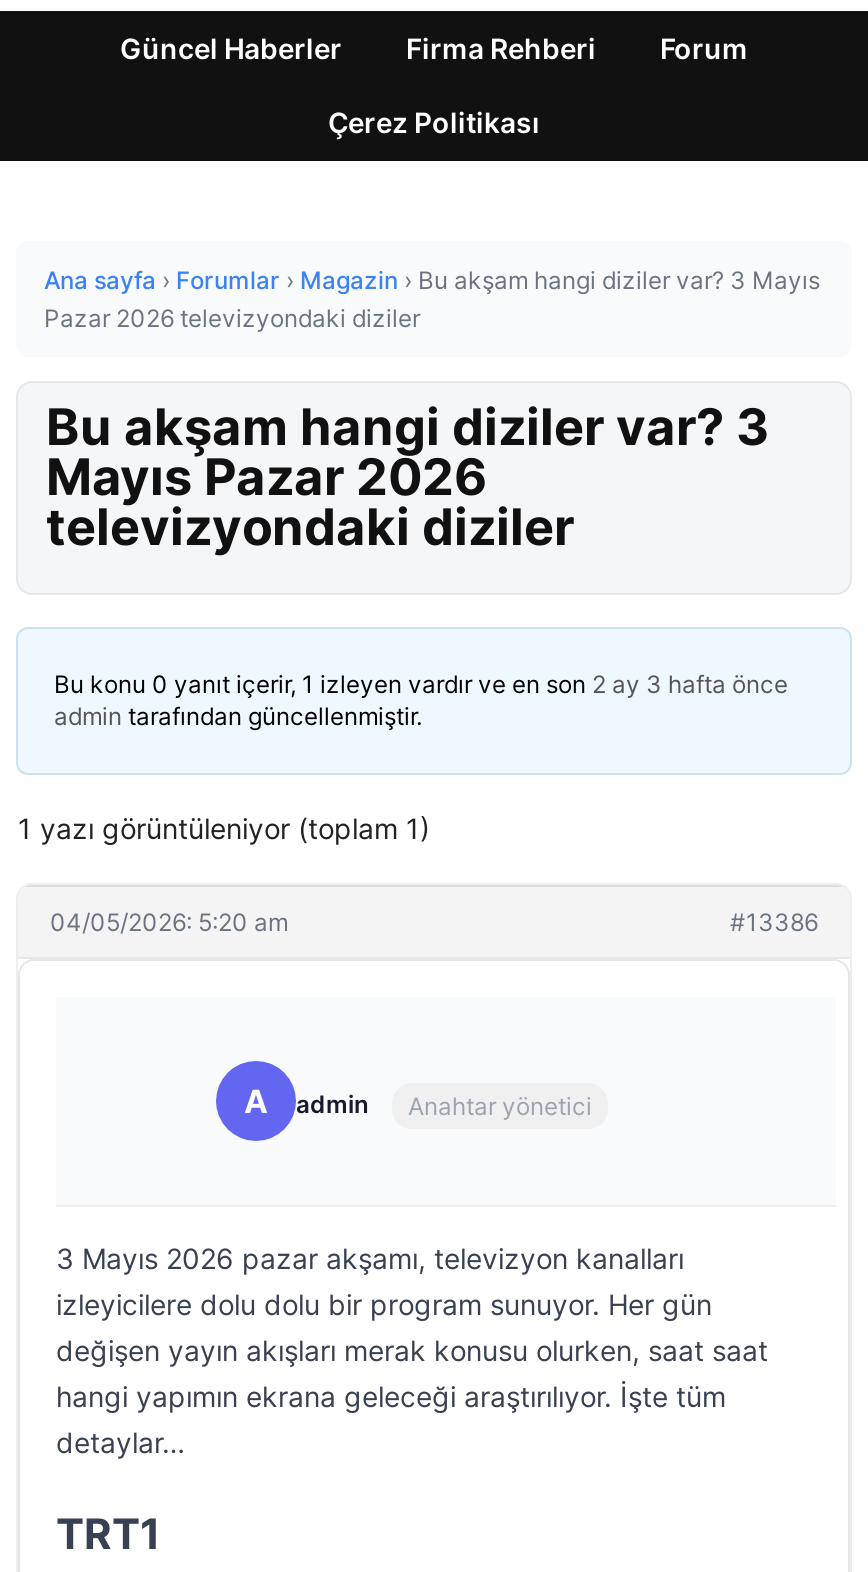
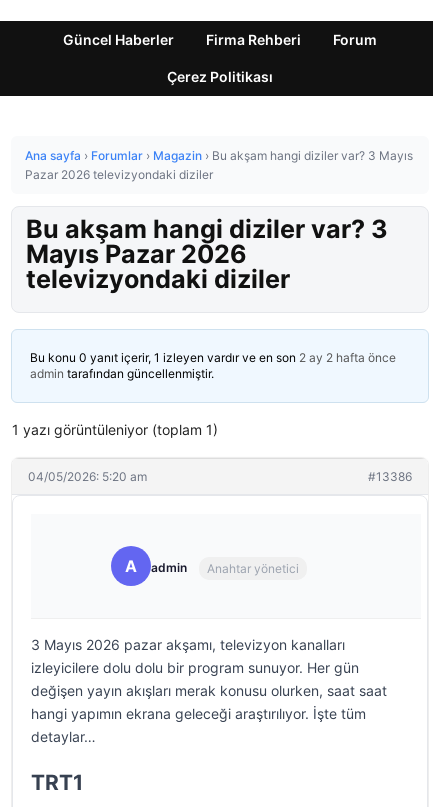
- Bu konu 0 yanıt içerir, 1 izleyen vardır ve en son 2 ay 3 hafta önce
+ Bu konu 0 yanıt içerir, 1 izleyen vardır ve en son 2 ay 2 hafta önce
